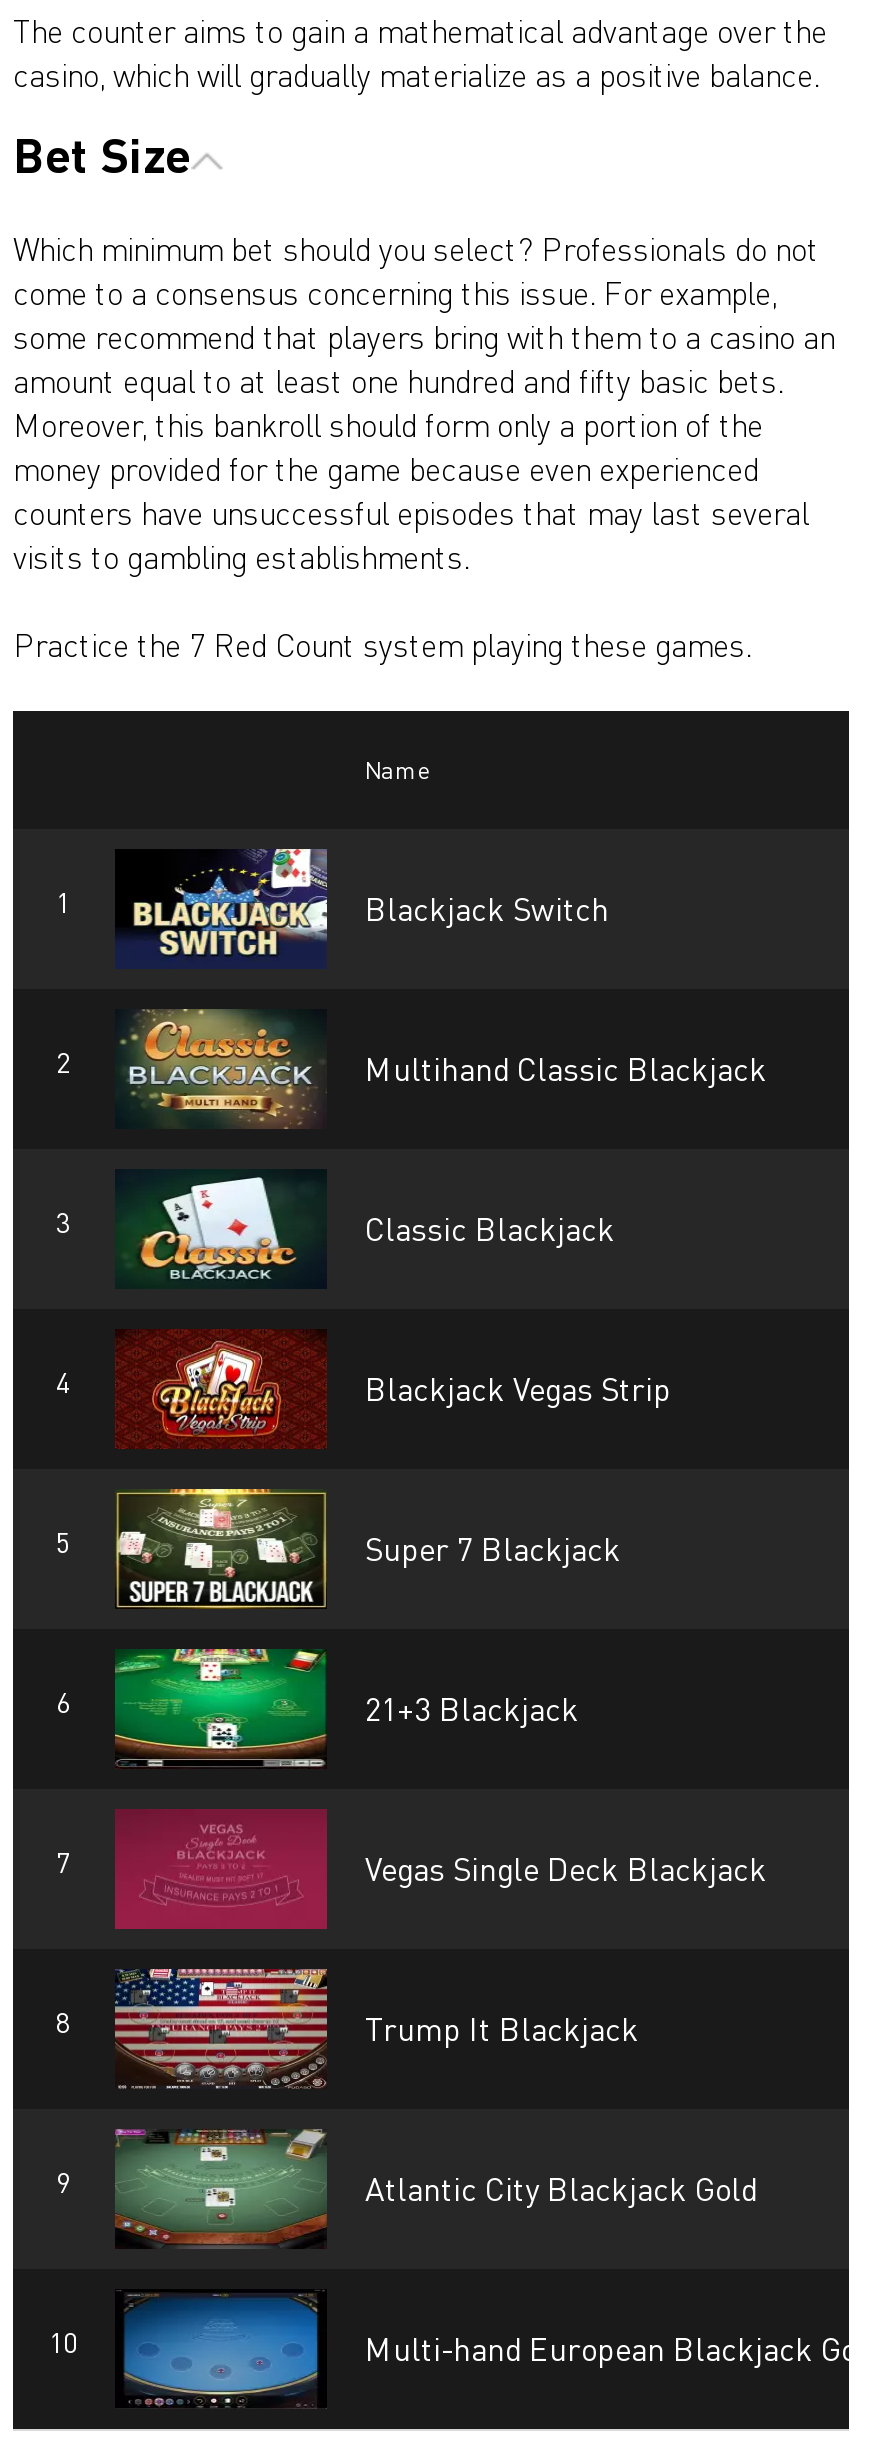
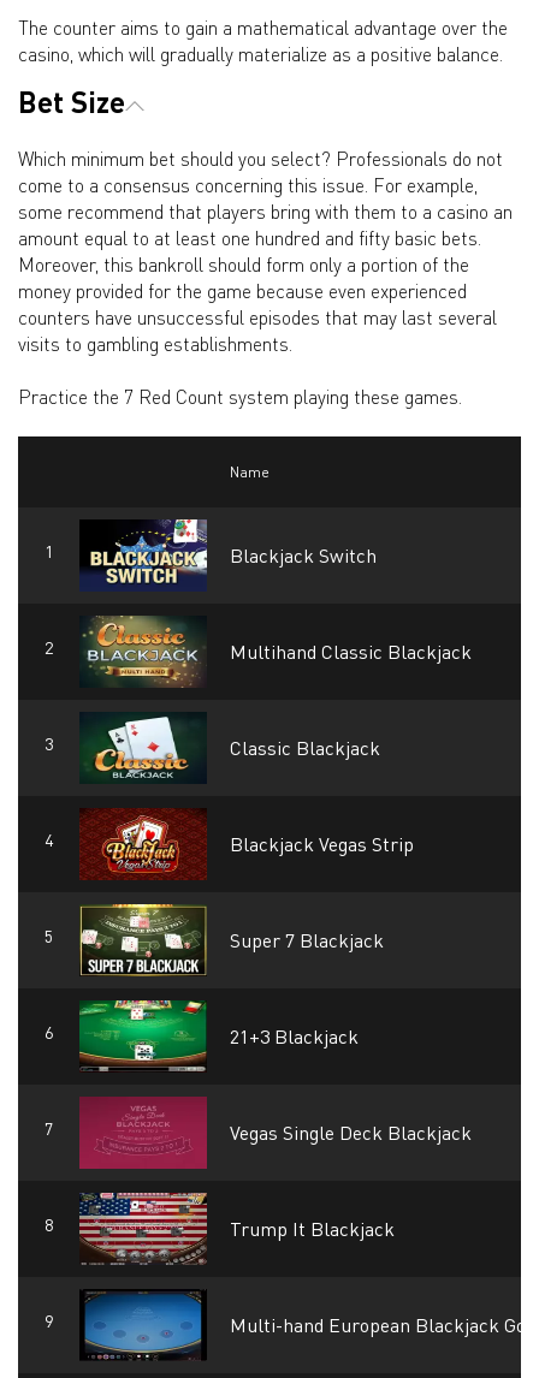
- [image]
- Atlantic City Blackjack Gold
